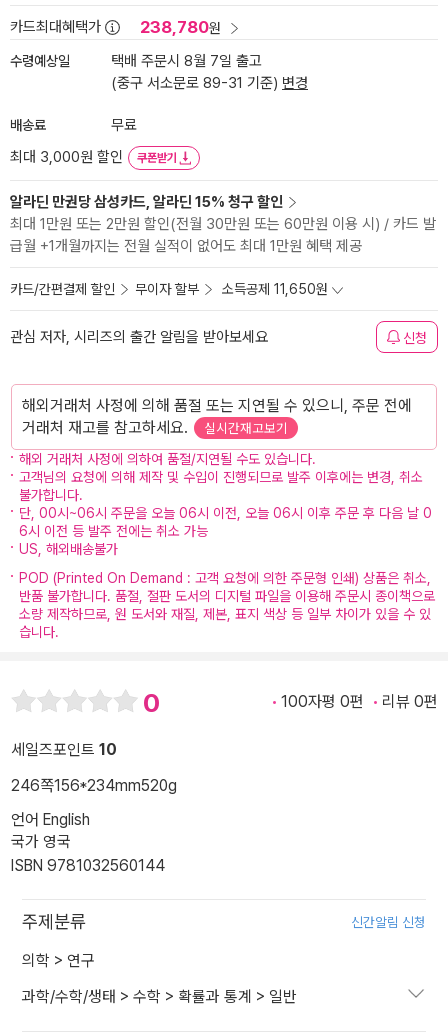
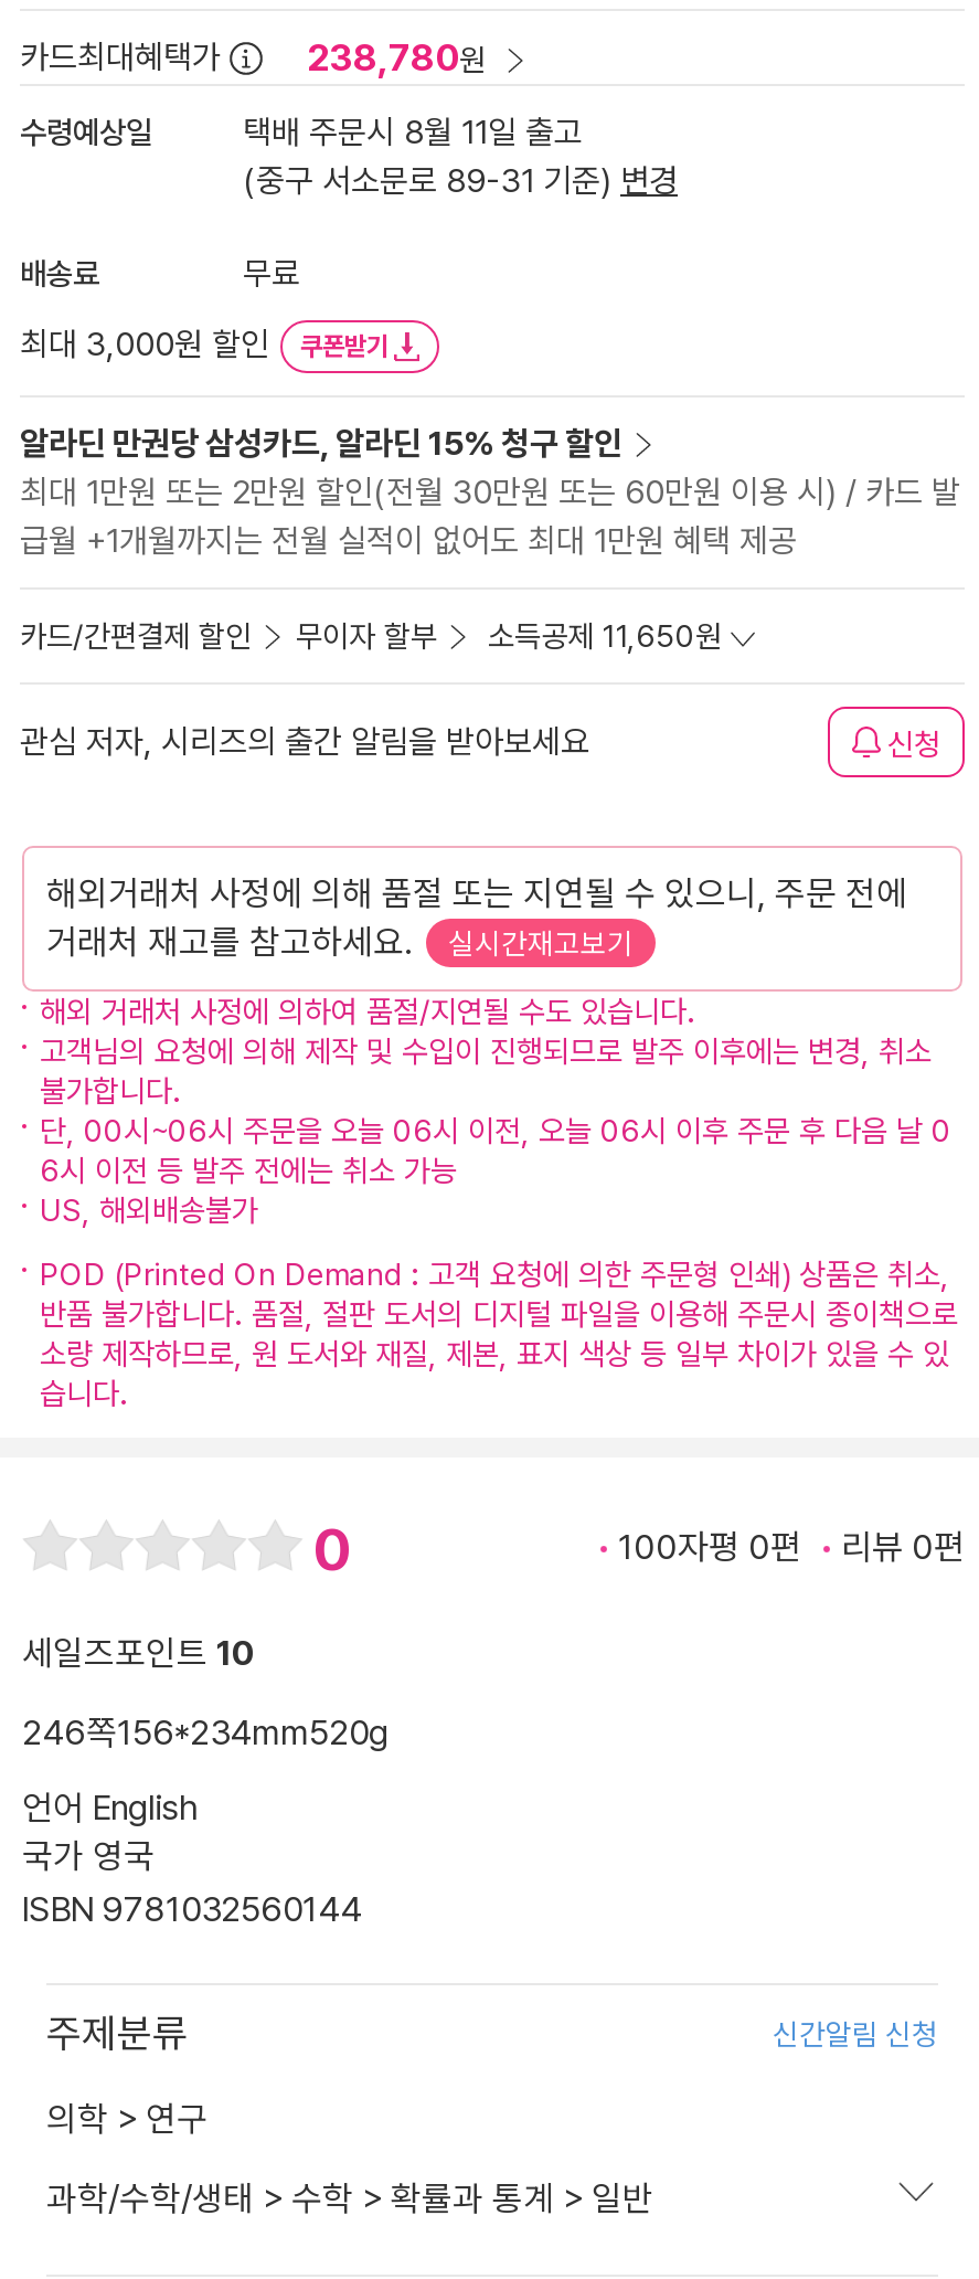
- 택배 주문시 8월 7일 출고
+ 택배 주문시 8월 11일 출고
